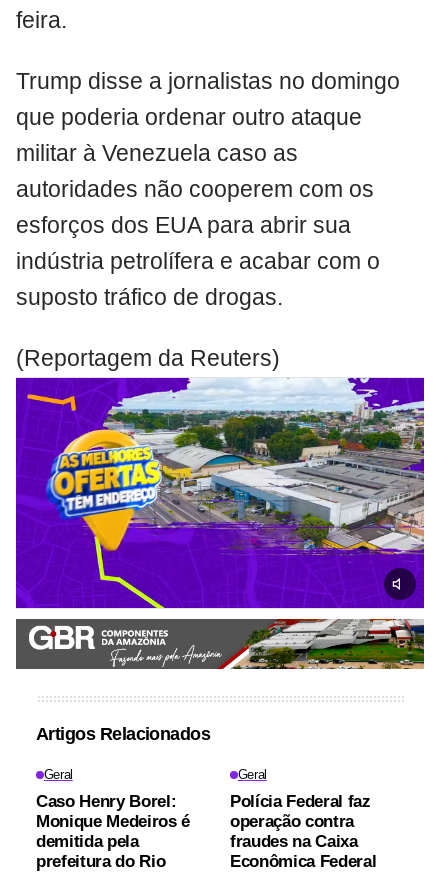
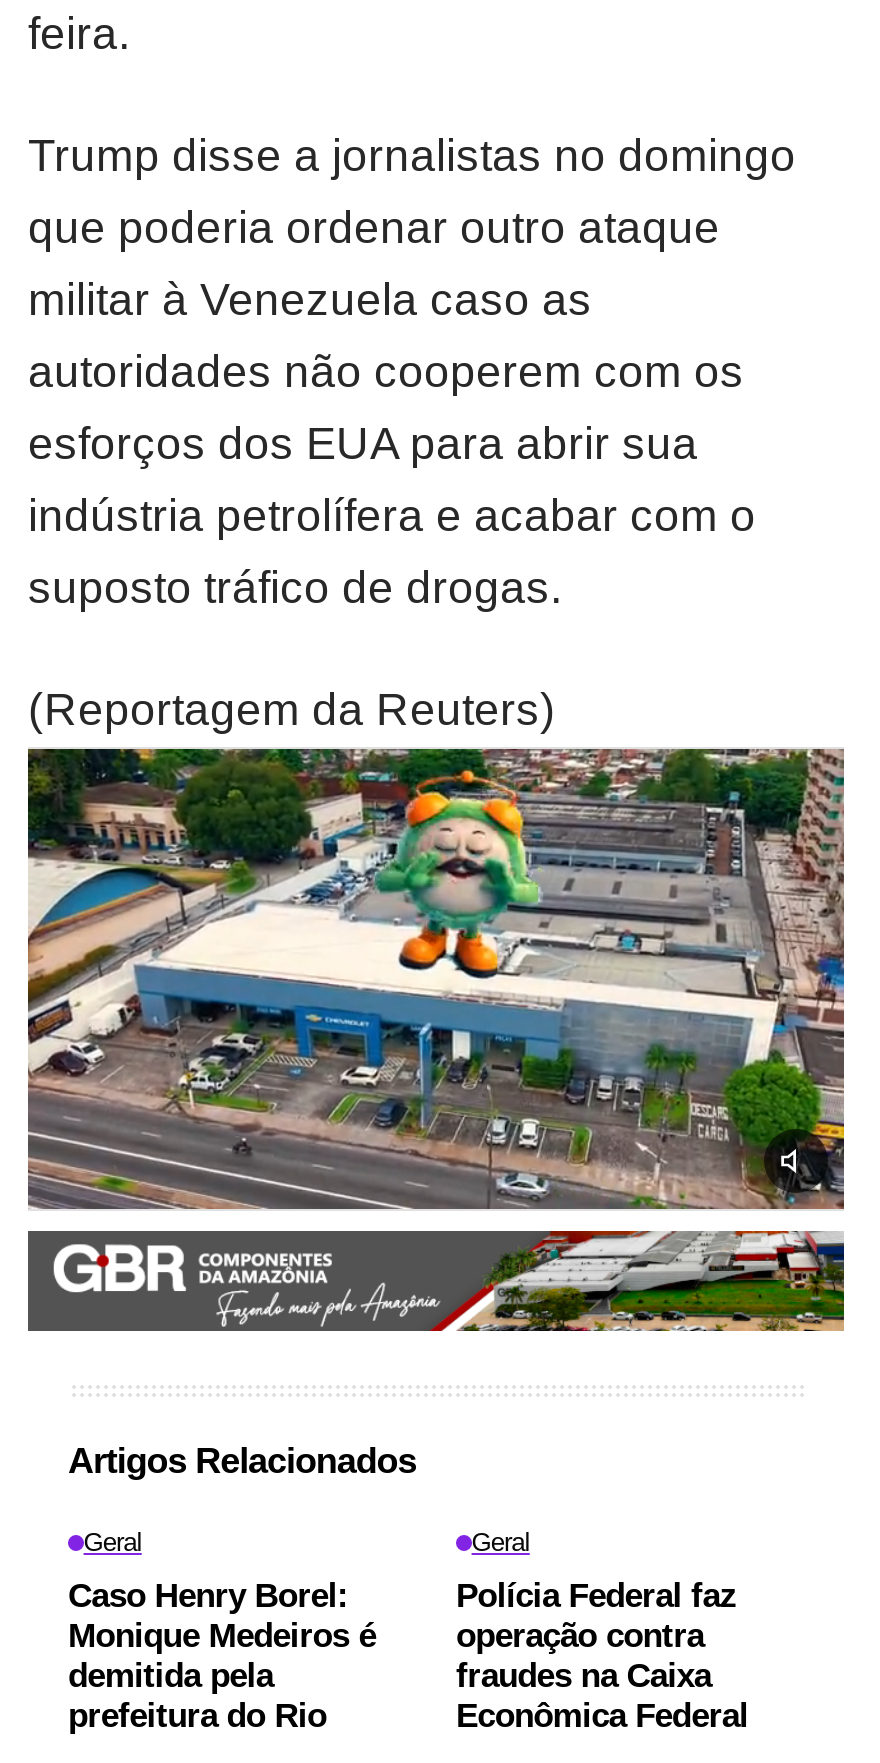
- [image]
+ [image]
